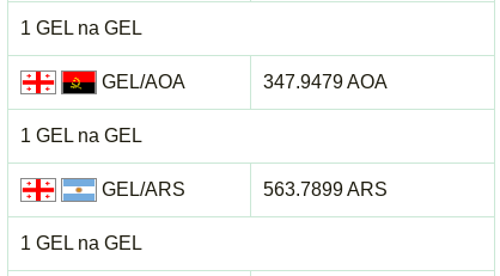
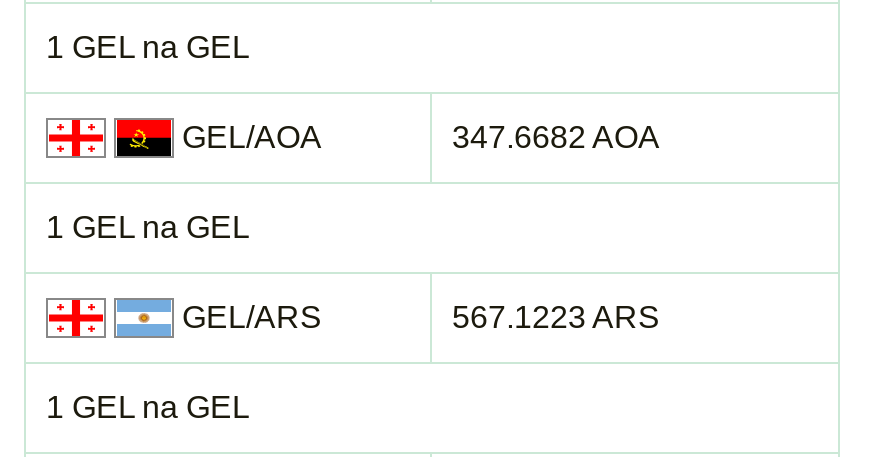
- 347.9479 AOA
+ 347.6682 AOA

- 563.7899 ARS
+ 567.1223 ARS
